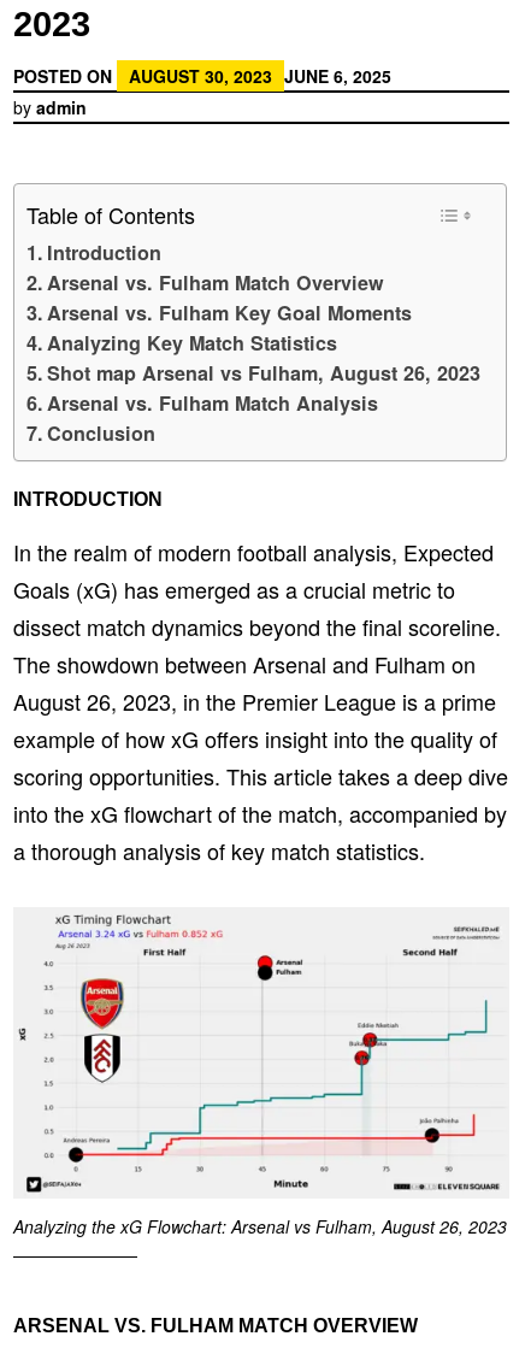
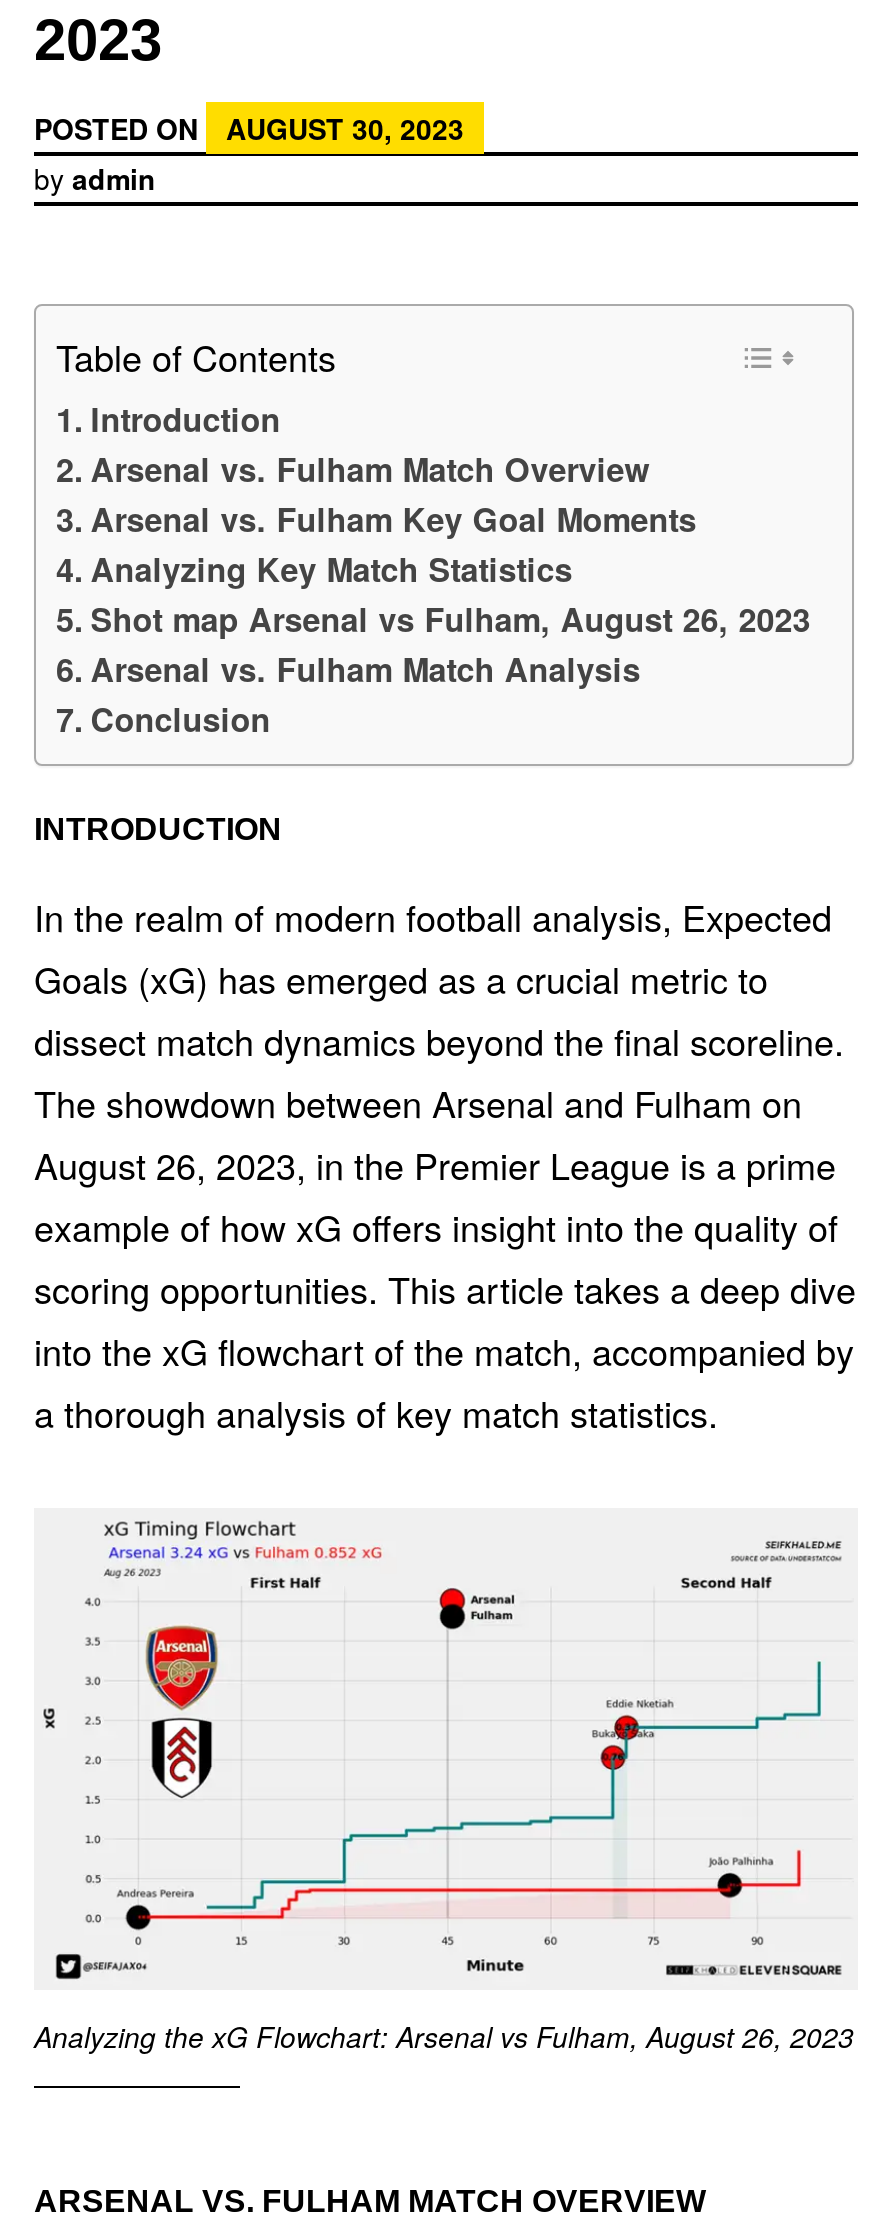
- POSTED ON AUGUST 30, 2023 JUNE 6, 2025
+ POSTED ON AUGUST 30, 2023
